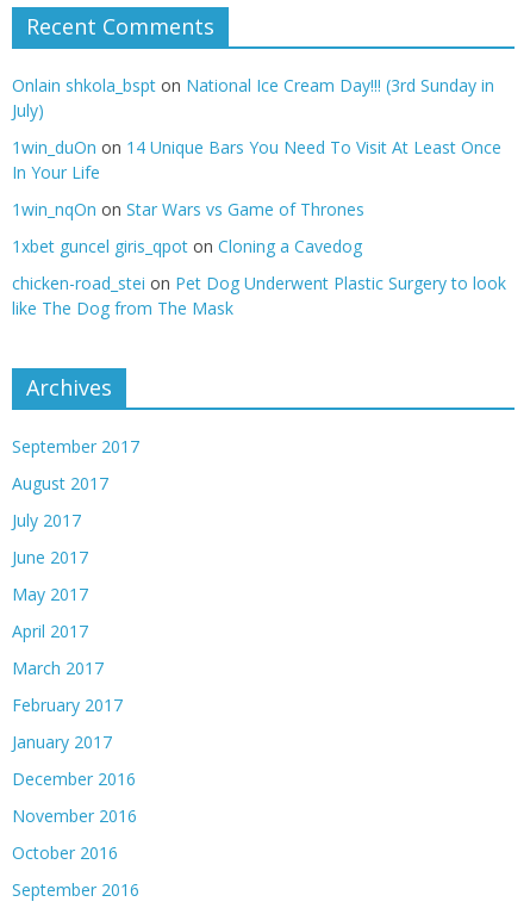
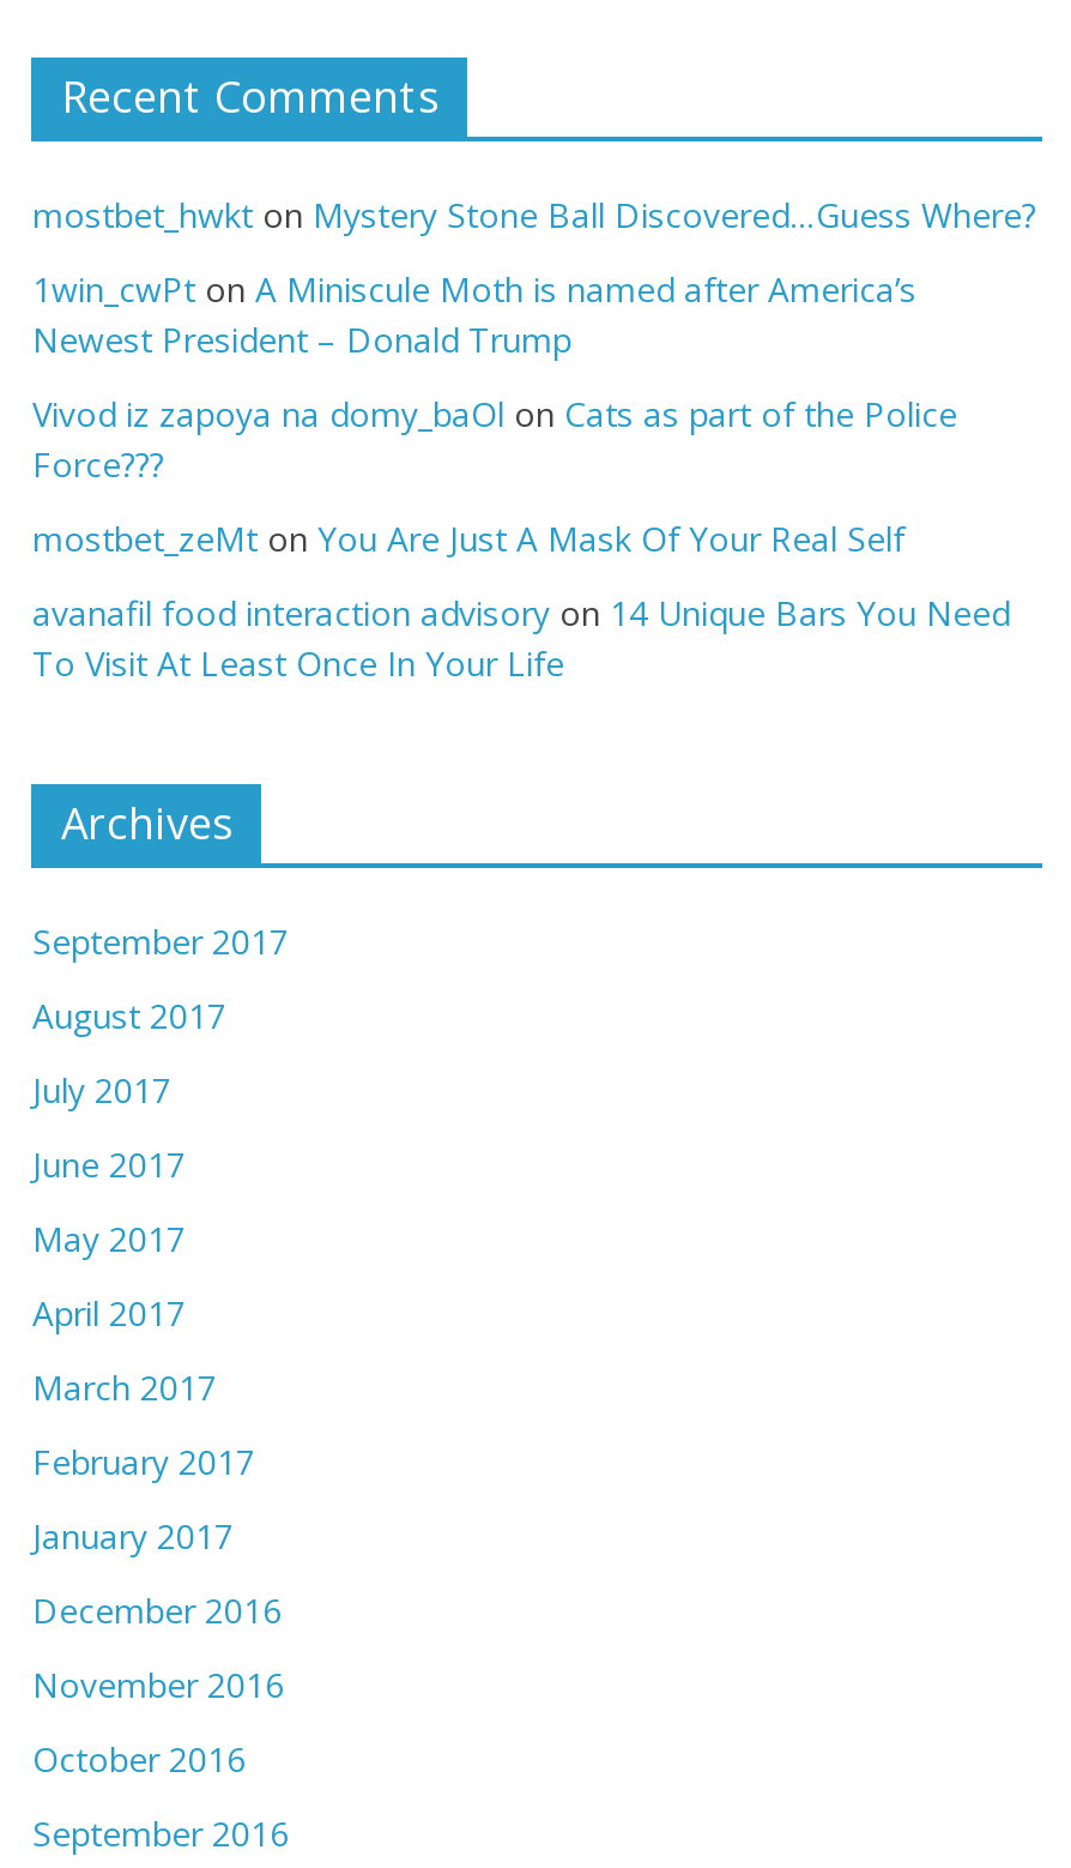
- Onlain shkola_bspt on National Ice Cream Day!!! (3rd Sunday in
- July)
+ mostbet_hwkt on Mystery Stone Ball Discovered…Guess Where?

- 1win_duOn on 14 Unique Bars You Need To Visit At Least Once
- In Your Life
+ 1win_cwPt on A Miniscule Moth is named after America’s
+ Newest President – Donald Trump

- 1win_nqOn on Star Wars vs Game of Thrones
+ Vivod iz zapoya na domy_baOl on Cats as part of the Police
+ Force???

- 1xbet guncel giris_qpot on Cloning a Cavedog
+ mostbet_zeMt on You Are Just A Mask Of Your Real Self

- chicken-road_stei on Pet Dog Underwent Plastic Surgery to look
- like The Dog from The Mask
+ avanafil food interaction advisory on 14 Unique Bars You Need
+ To Visit At Least Once In Your Life
